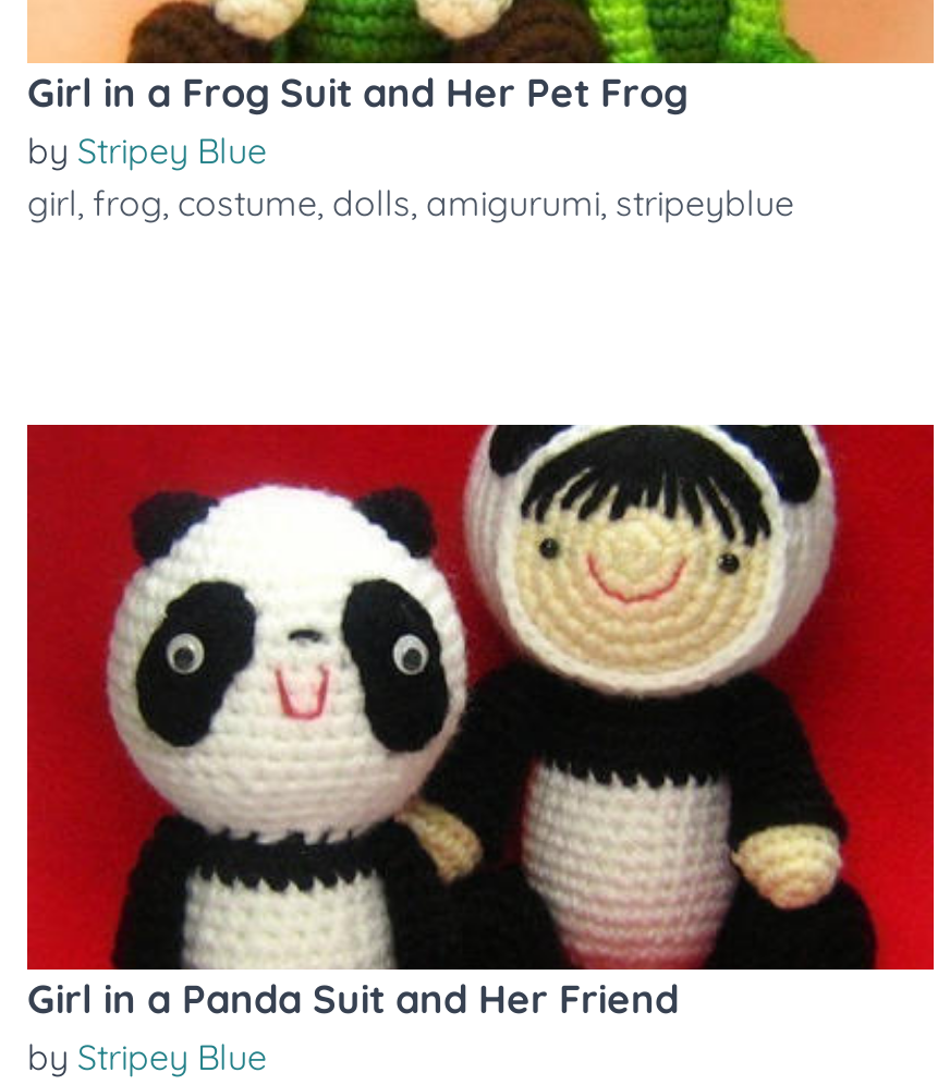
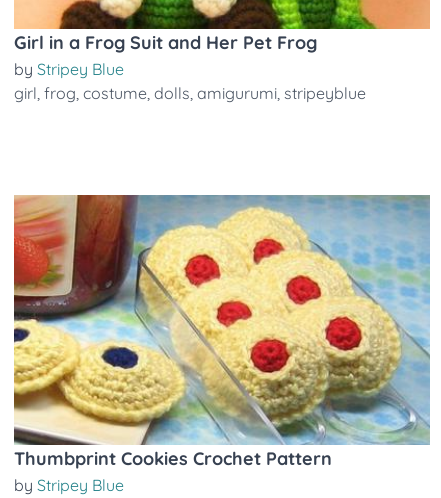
- [image]
- Girl in a Panda Suit and Her Friend
+ [image]
+ Thumbprint Cookies Crochet Pattern
